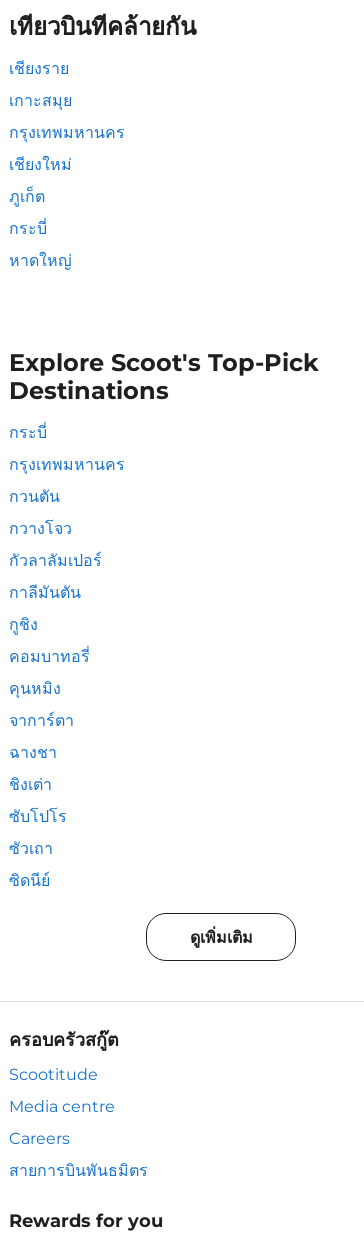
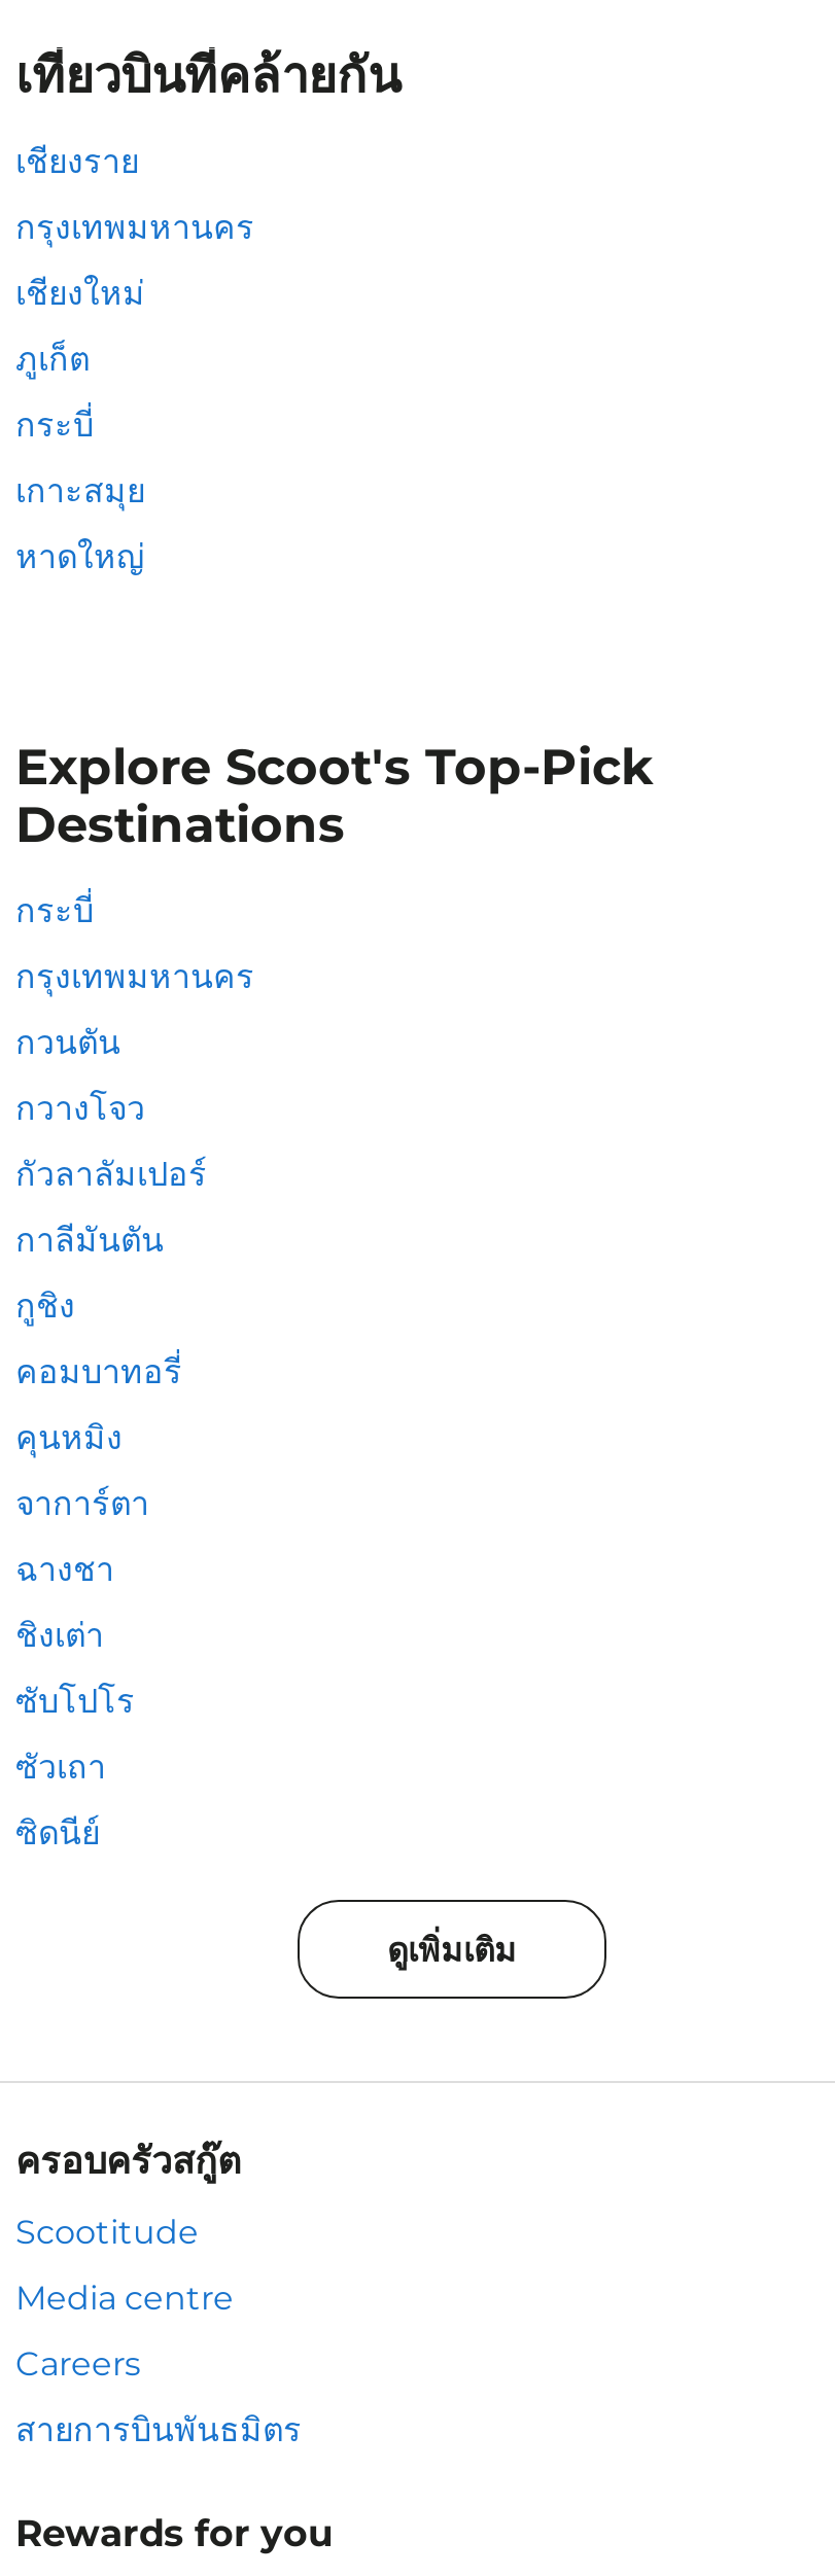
moved down: เกาะสมุย

moved up: กรุงเทพมหานคร | เชียงใหม่ | ภูเก็ต | กระบี่
